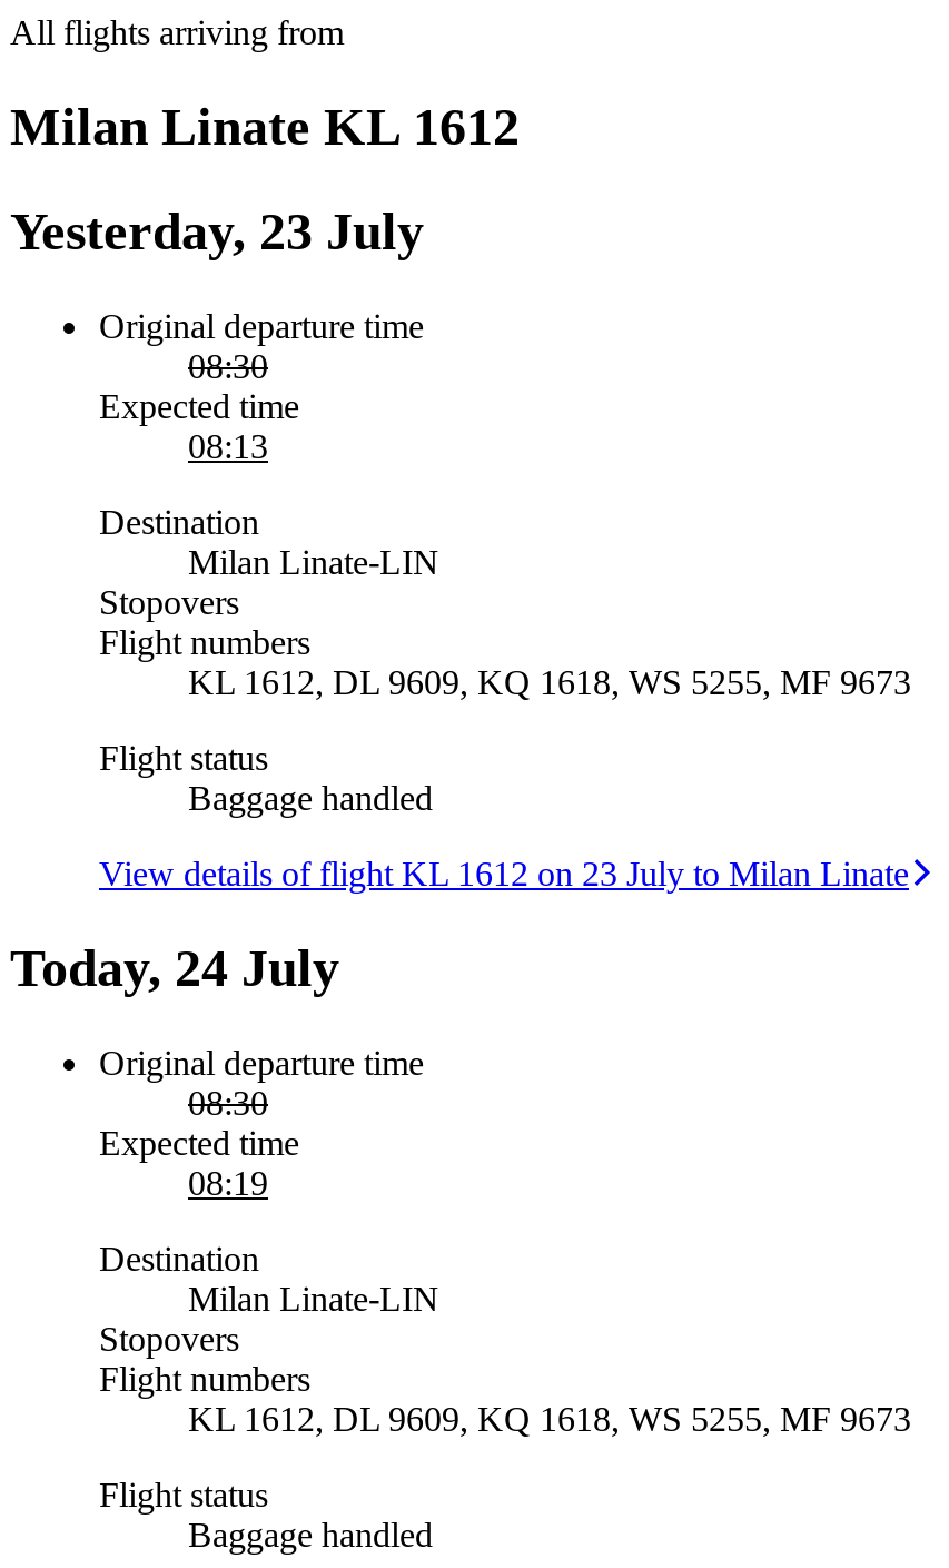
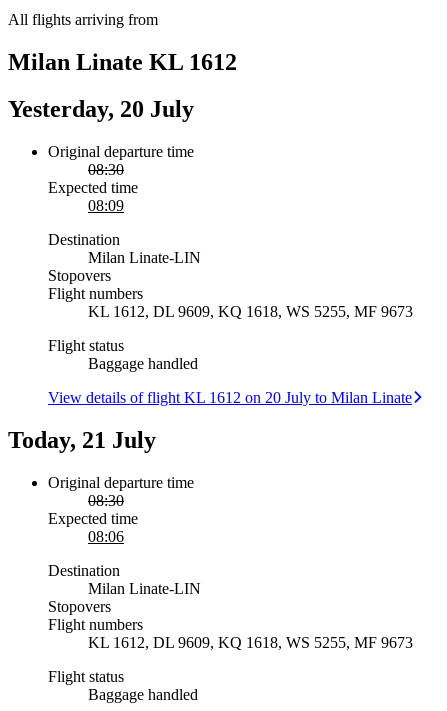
- Yesterday, 23 July
+ Yesterday, 20 July

- 08:13
+ 08:09

- View details of flight KL 1612 on 23 July to Milan Linate
+ View details of flight KL 1612 on 20 July to Milan Linate

- Today, 24 July
+ Today, 21 July

- 08:19
+ 08:06
